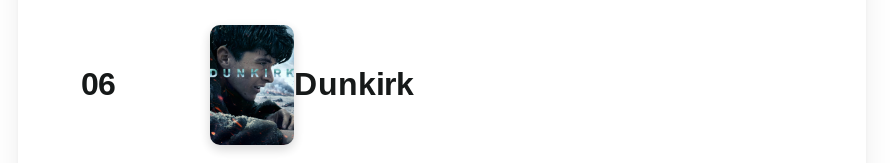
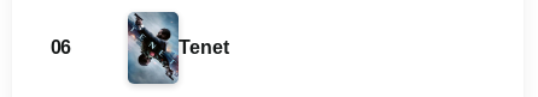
- [image]
- Dunkirk
+ [image]
+ Tenet
